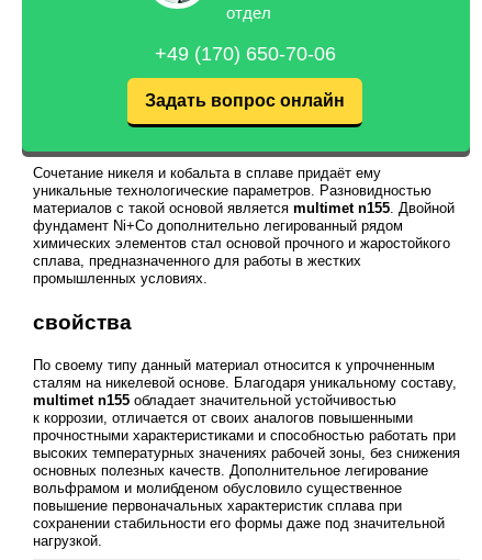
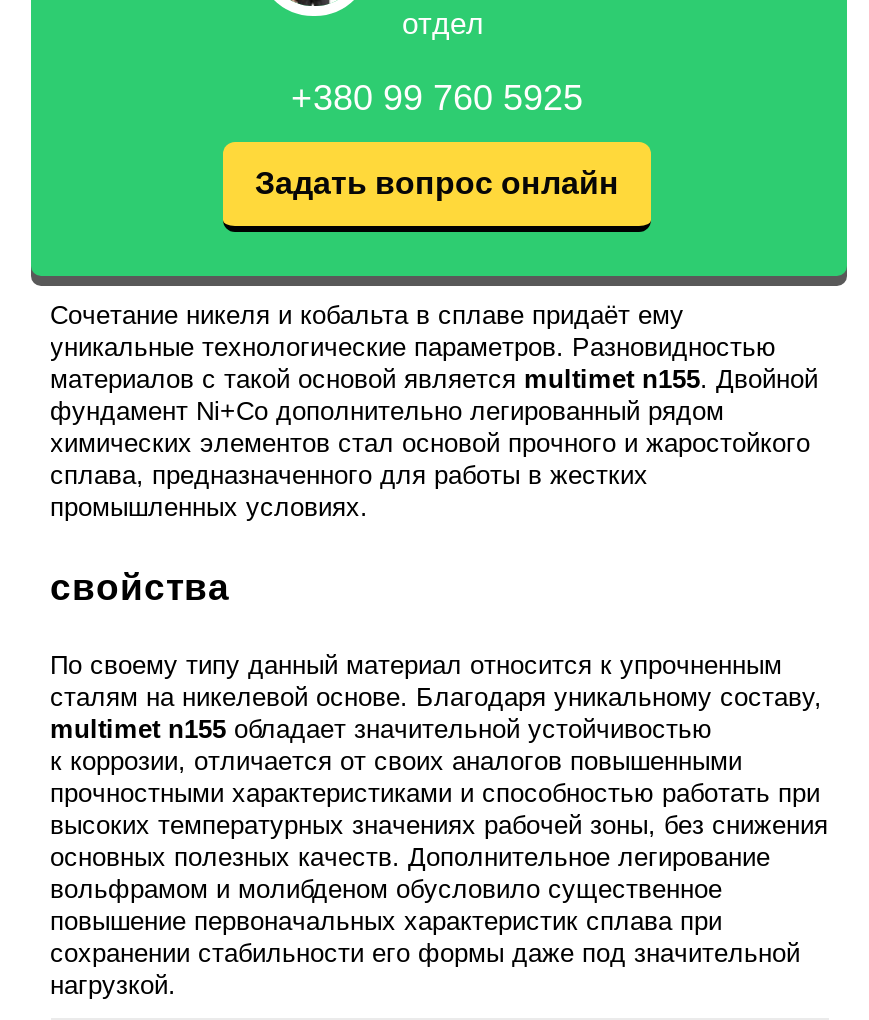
- +49 (170) 650-70-06
+ +380 99 760 5925
